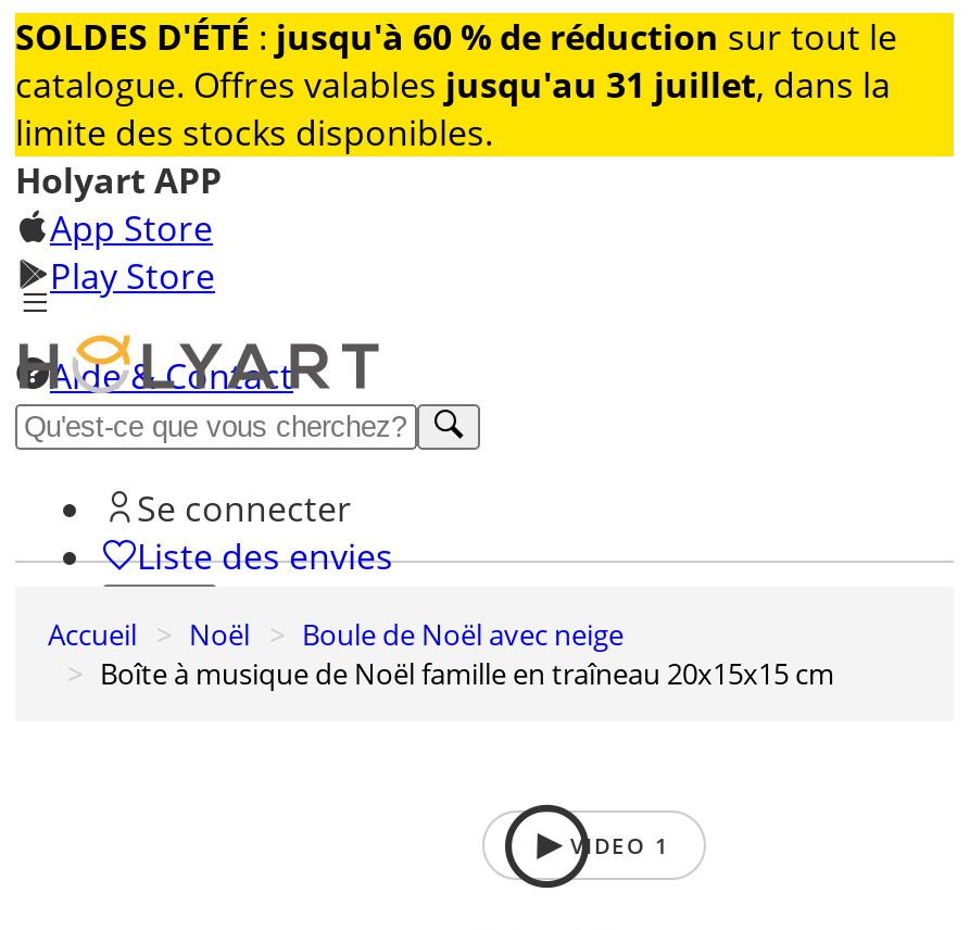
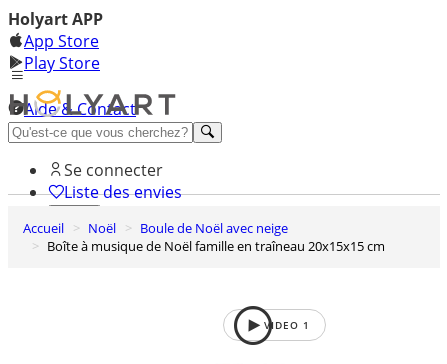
- [image]
- SOLDES D'ÉTÉ: jusqu'à 60 % de réduction sur tout le
- catalogue. Offres valables jusqu'au 31 juillet, dans la
- limite des stocks disponibles.
